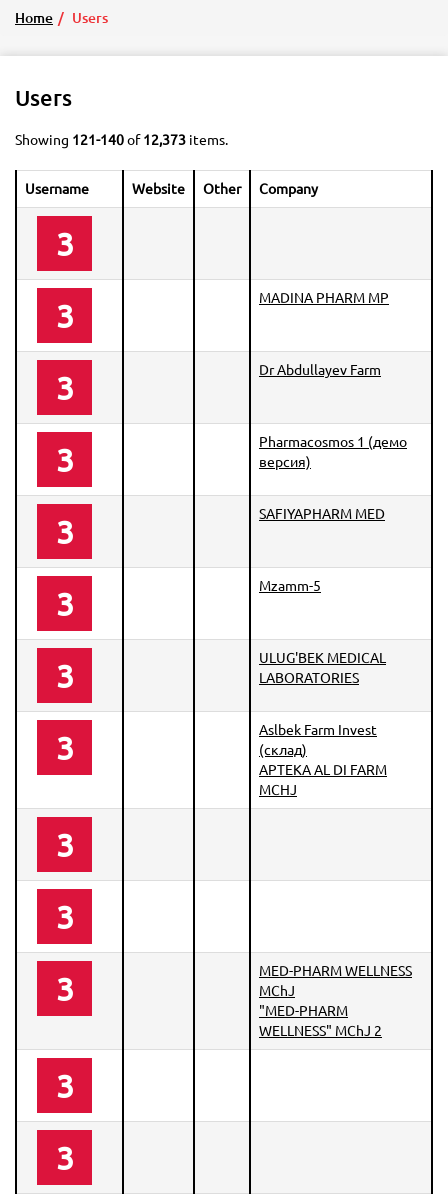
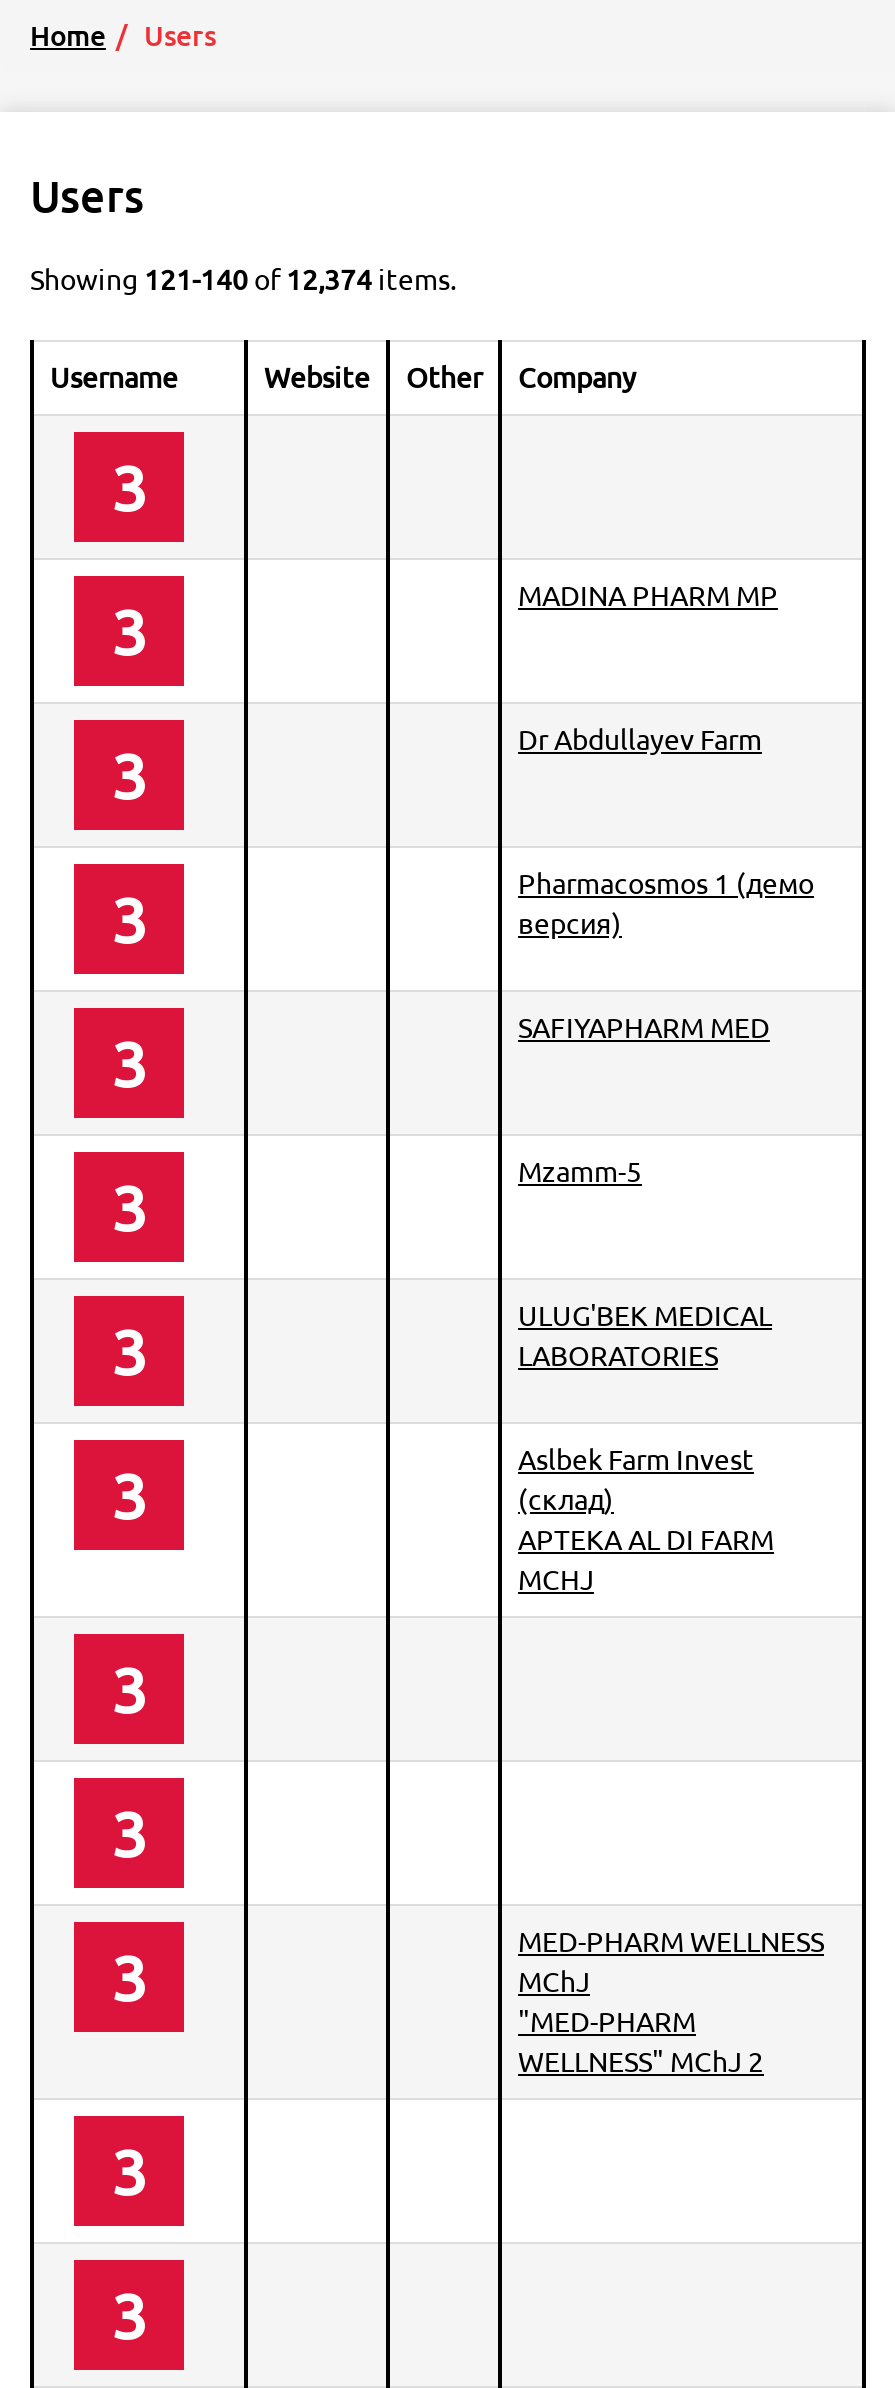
- Showing 121-140 of 12,373 items.
+ Showing 121-140 of 12,374 items.
